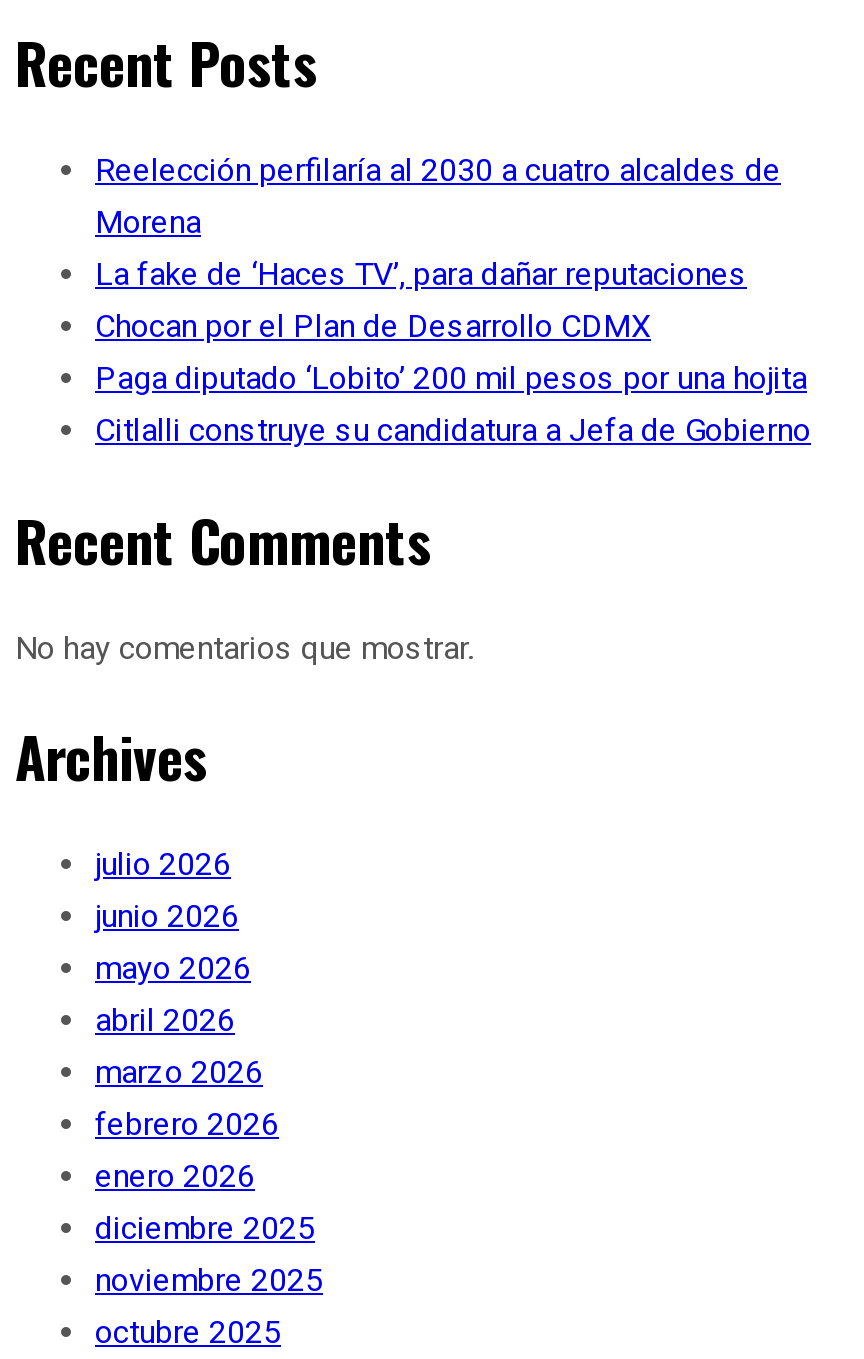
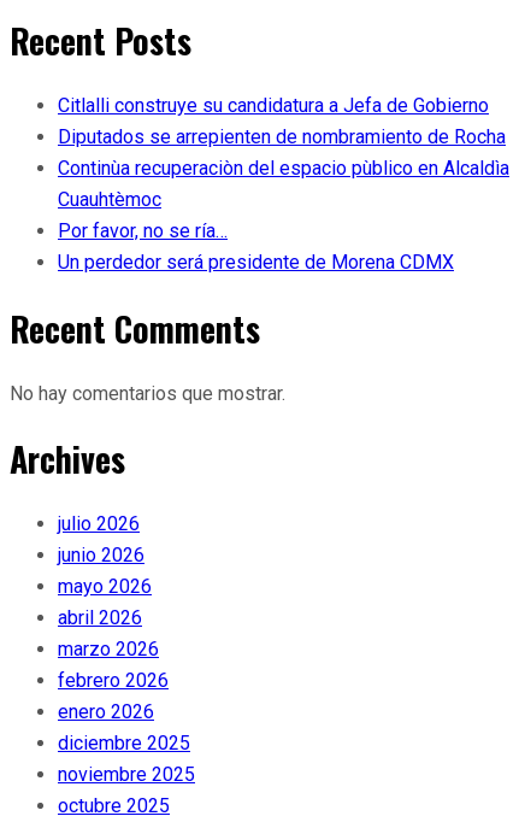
- Reelección perfilaría al 2030 a cuatro alcaldes de
- Morena
- La fake de ‘Haces TV’, para dañar reputaciones
- Chocan por el Plan de Desarrollo CDMX
- Paga diputado ‘Lobito’ 200 mil pesos por una hojita

moved up: Citlalli construye su candidatura a Jefa de Gobierno

+ Diputados se arrepienten de nombramiento de Rocha
+ Continùa recuperaciòn del espacio pùblico en Alcaldìa
+ Cuauhtèmoc
+ Por favor, no se ría…
+ Un perdedor será presidente de Morena CDMX
